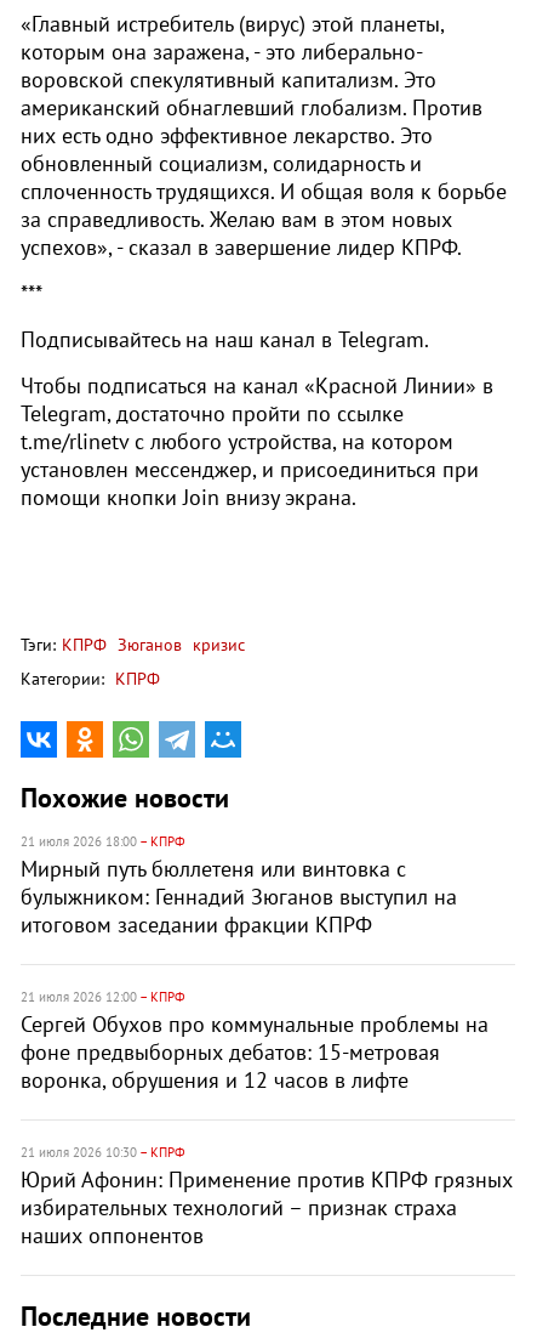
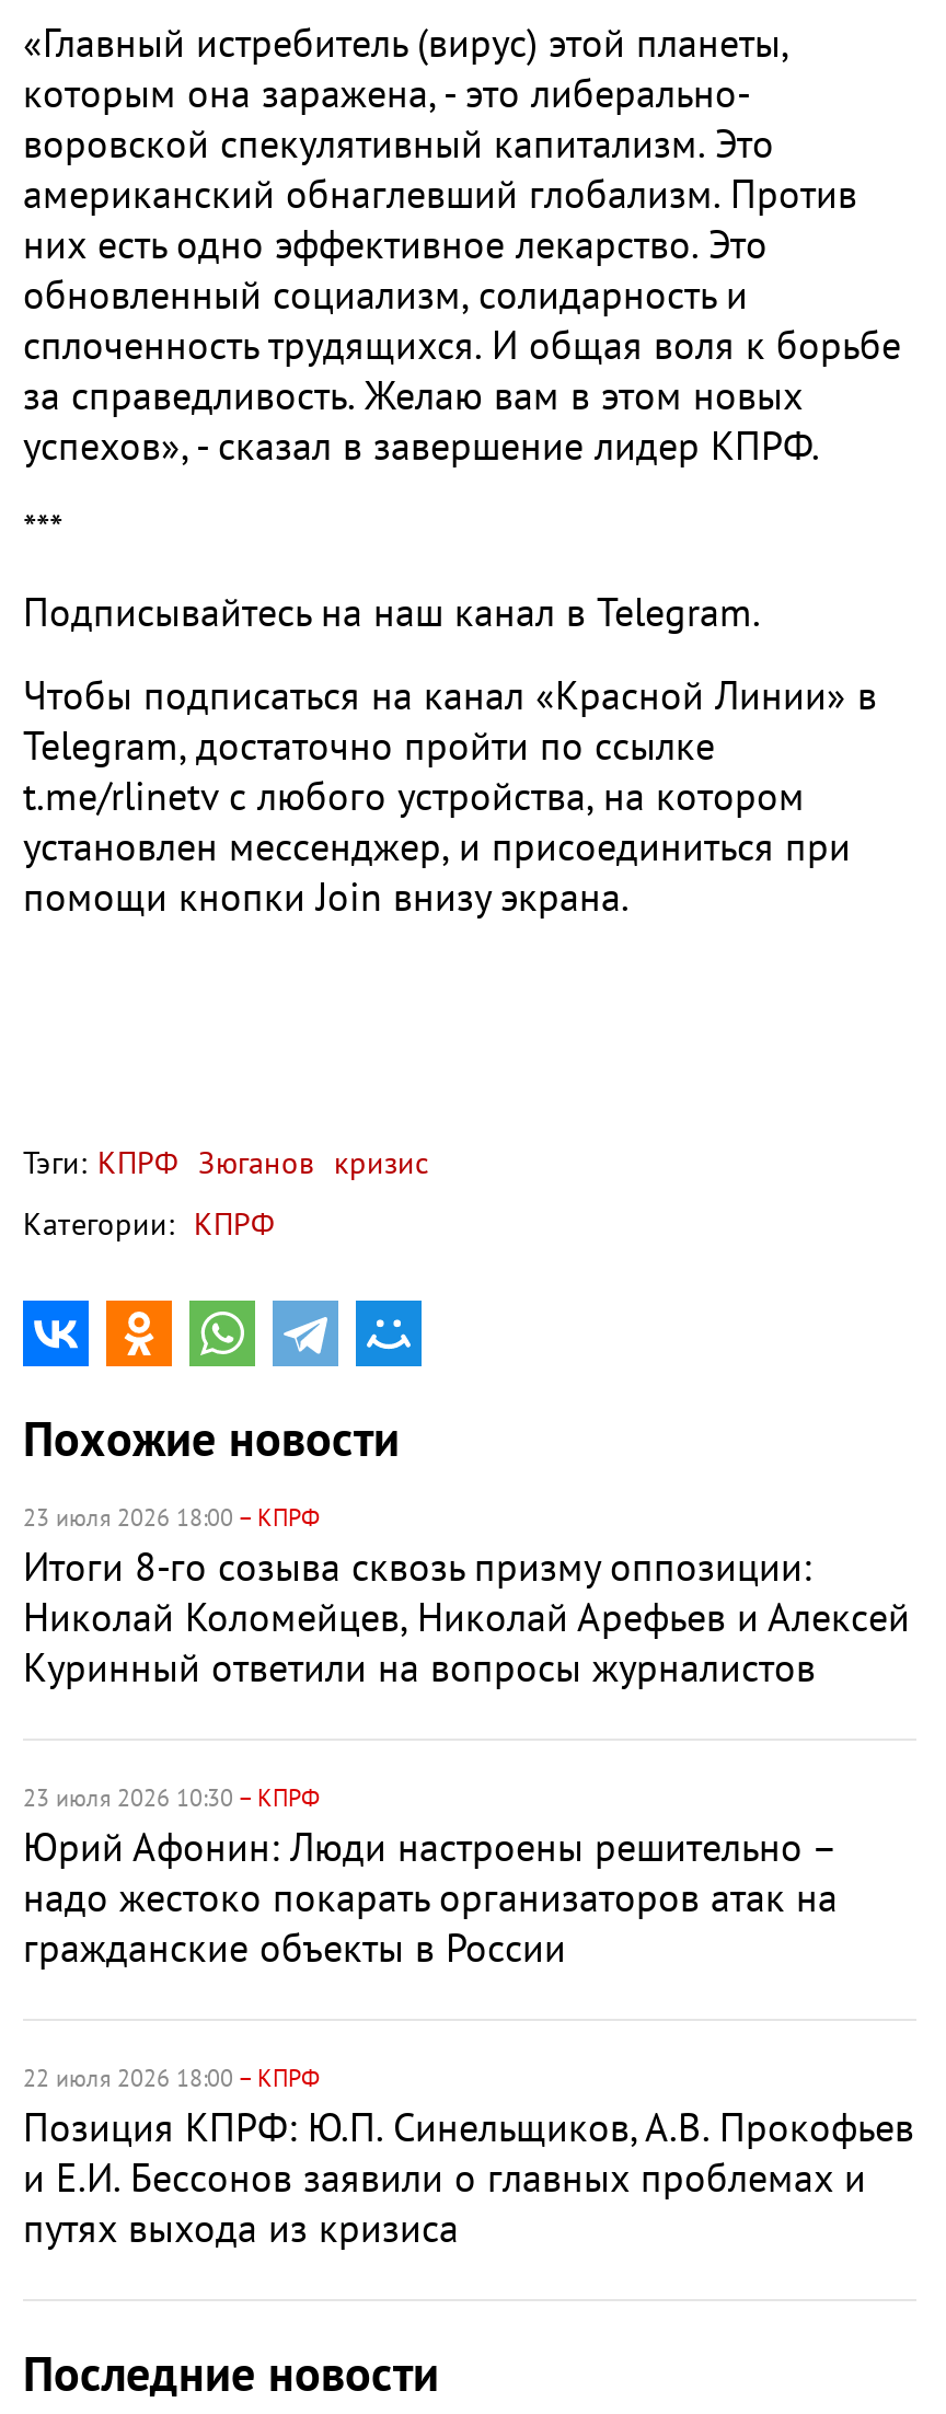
- 21 июля 2026 18:00 – КПРФ
- Мирный путь бюллетеня или винтовка с
- булыжником: Геннадий Зюганов выступил на
- итоговом заседании фракции КПРФ
+ 23 июля 2026 18:00 – КПРФ
+ Итоги 8-го созыва сквозь призму оппозиции:
+ Николай Коломейцев, Николай Арефьев и Алексей
+ Куринный ответили на вопросы журналистов

- 21 июля 2026 12:00 – КПРФ
- Сергей Обухов про коммунальные проблемы на
- фоне предвыборных дебатов: 15-метровая
- воронка, обрушения и 12 часов в лифте
+ 23 июля 2026 10:30 – КПРФ
+ Юрий Афонин: Люди настроены решительно –
+ надо жестоко покарать организаторов атак на
+ гражданские объекты в России

- 21 июля 2026 10:30 – КПРФ
- Юрий Афонин: Применение против КПРФ грязных
- избирательных технологий – признак страха
- наших оппонентов
+ 22 июля 2026 18:00 – КПРФ
+ Позиция КПРФ: Ю.П. Синельщиков, А.В. Прокофьев
+ и Е.И. Бессонов заявили о главных проблемах и
+ путях выхода из кризиса
